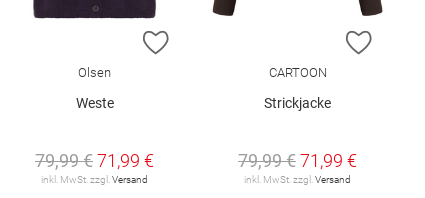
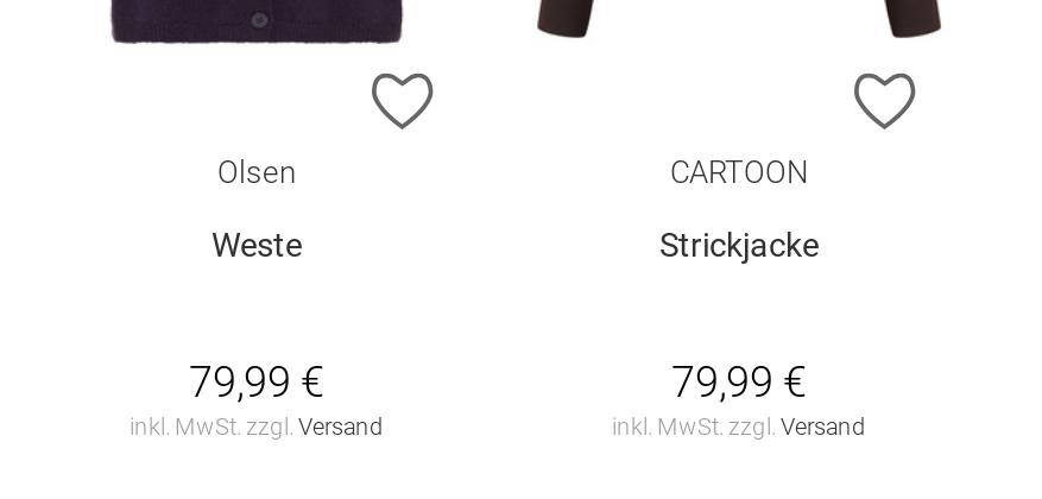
- 79,99 € 71,99 €
+ 79,99 €

- 79,99 € 71,99 €
+ 79,99 €
